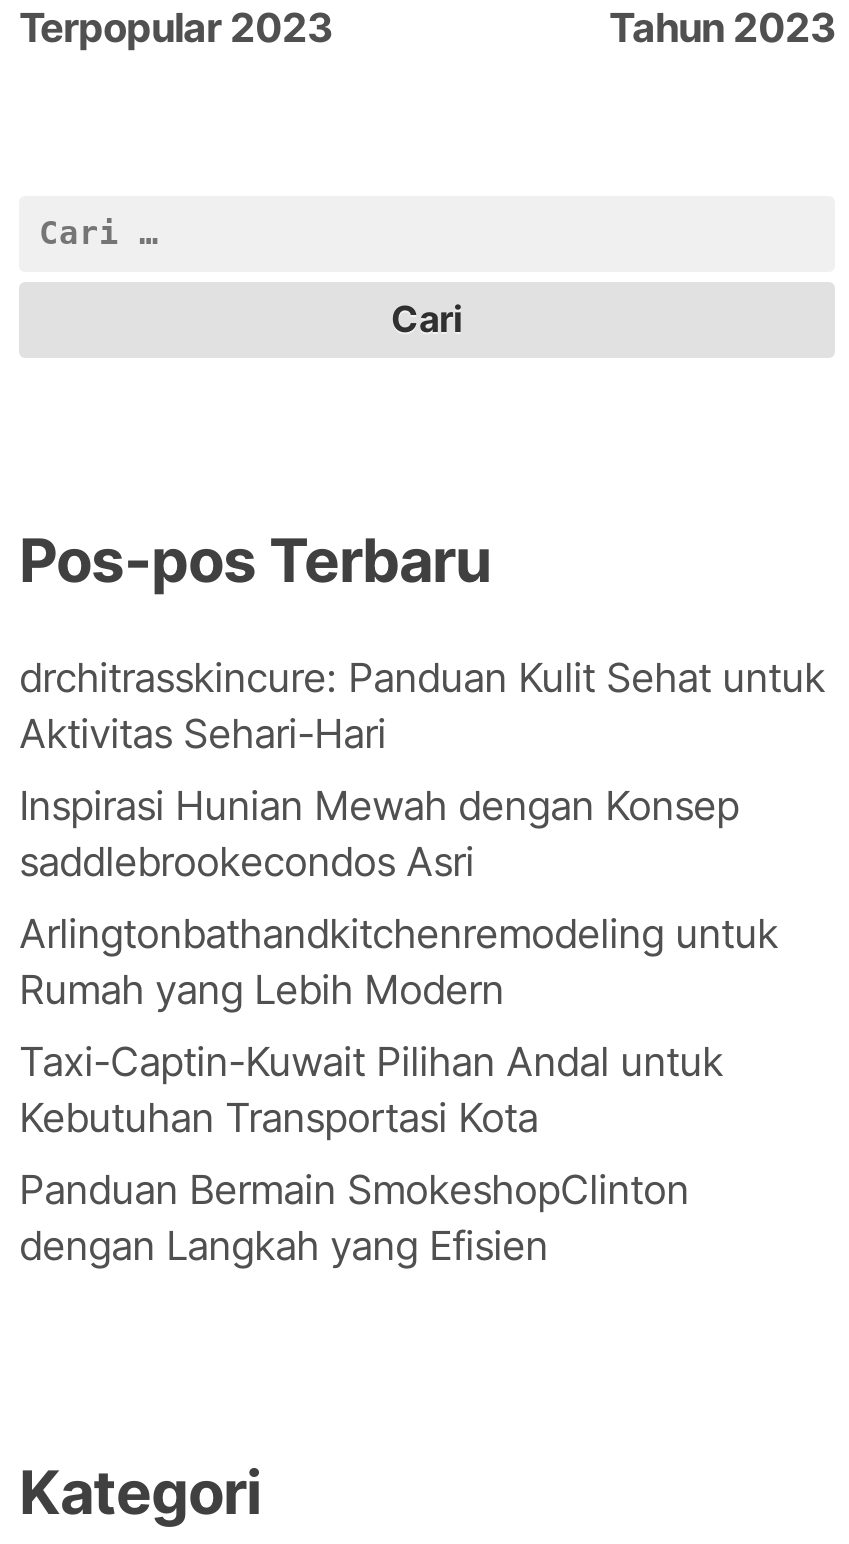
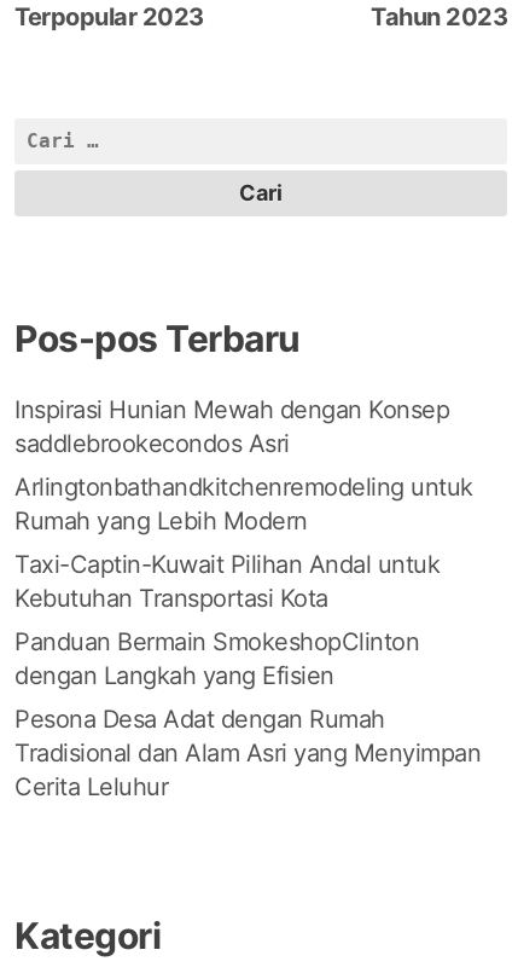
- drchitrasskincure: Panduan Kulit Sehat untuk
- Aktivitas Sehari-Hari

moved up: Inspirasi Hunian Mewah dengan Konsep | saddlebrookecondos Asri | Arlingtonbathandkitchenremodeling untuk | Rumah yang Lebih Modern | Taxi-Captin-Kuwait Pilihan Andal untuk | Kebutuhan Transportasi Kota | Panduan Bermain SmokeshopClinton | dengan Langkah yang Efisien

+ Pesona Desa Adat dengan Rumah
+ Tradisional dan Alam Asri yang Menyimpan
+ Cerita Leluhur
